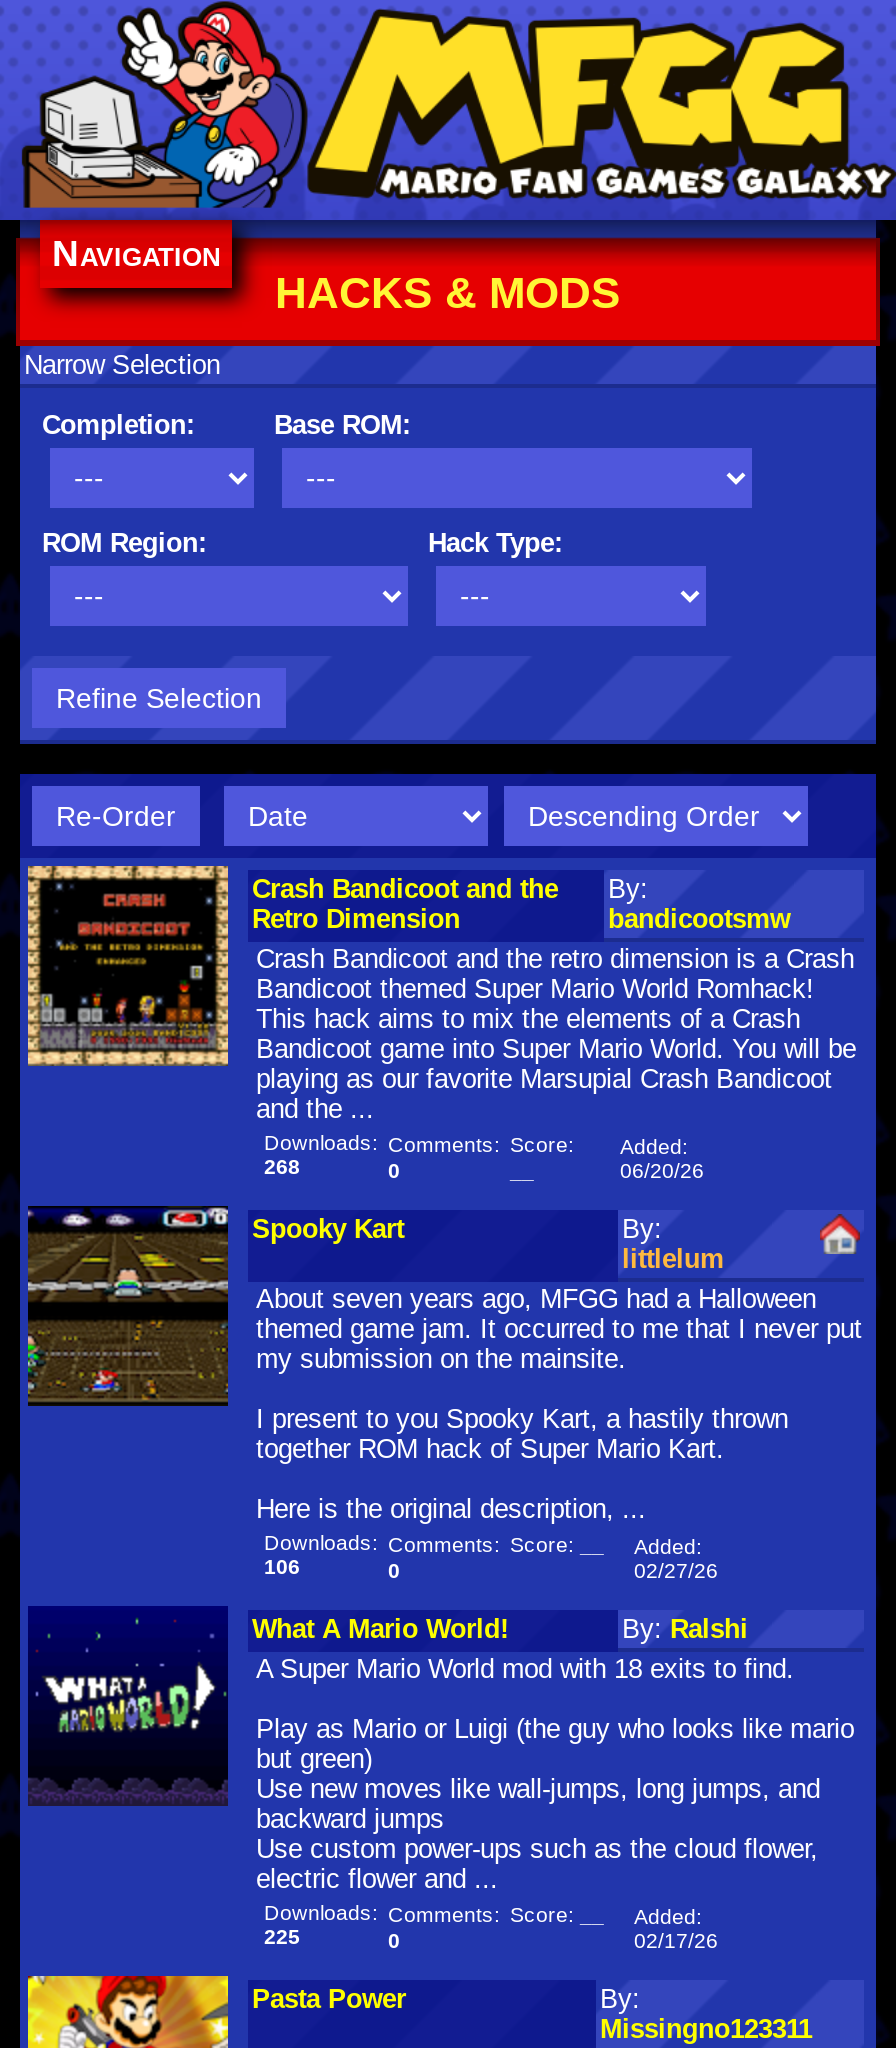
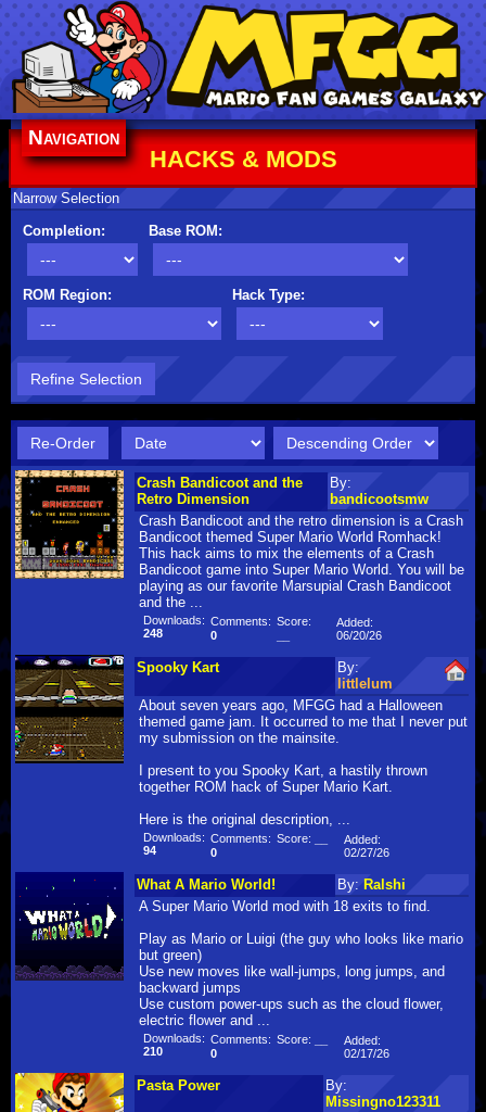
- 268
+ 248

- 106
+ 94

- 225
+ 210
